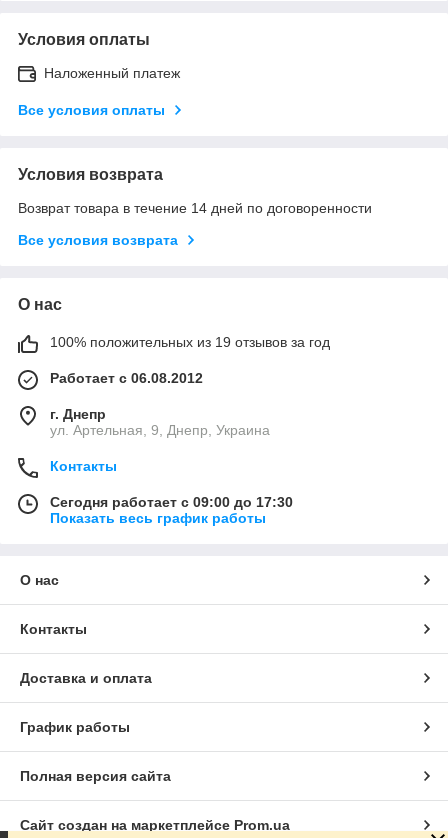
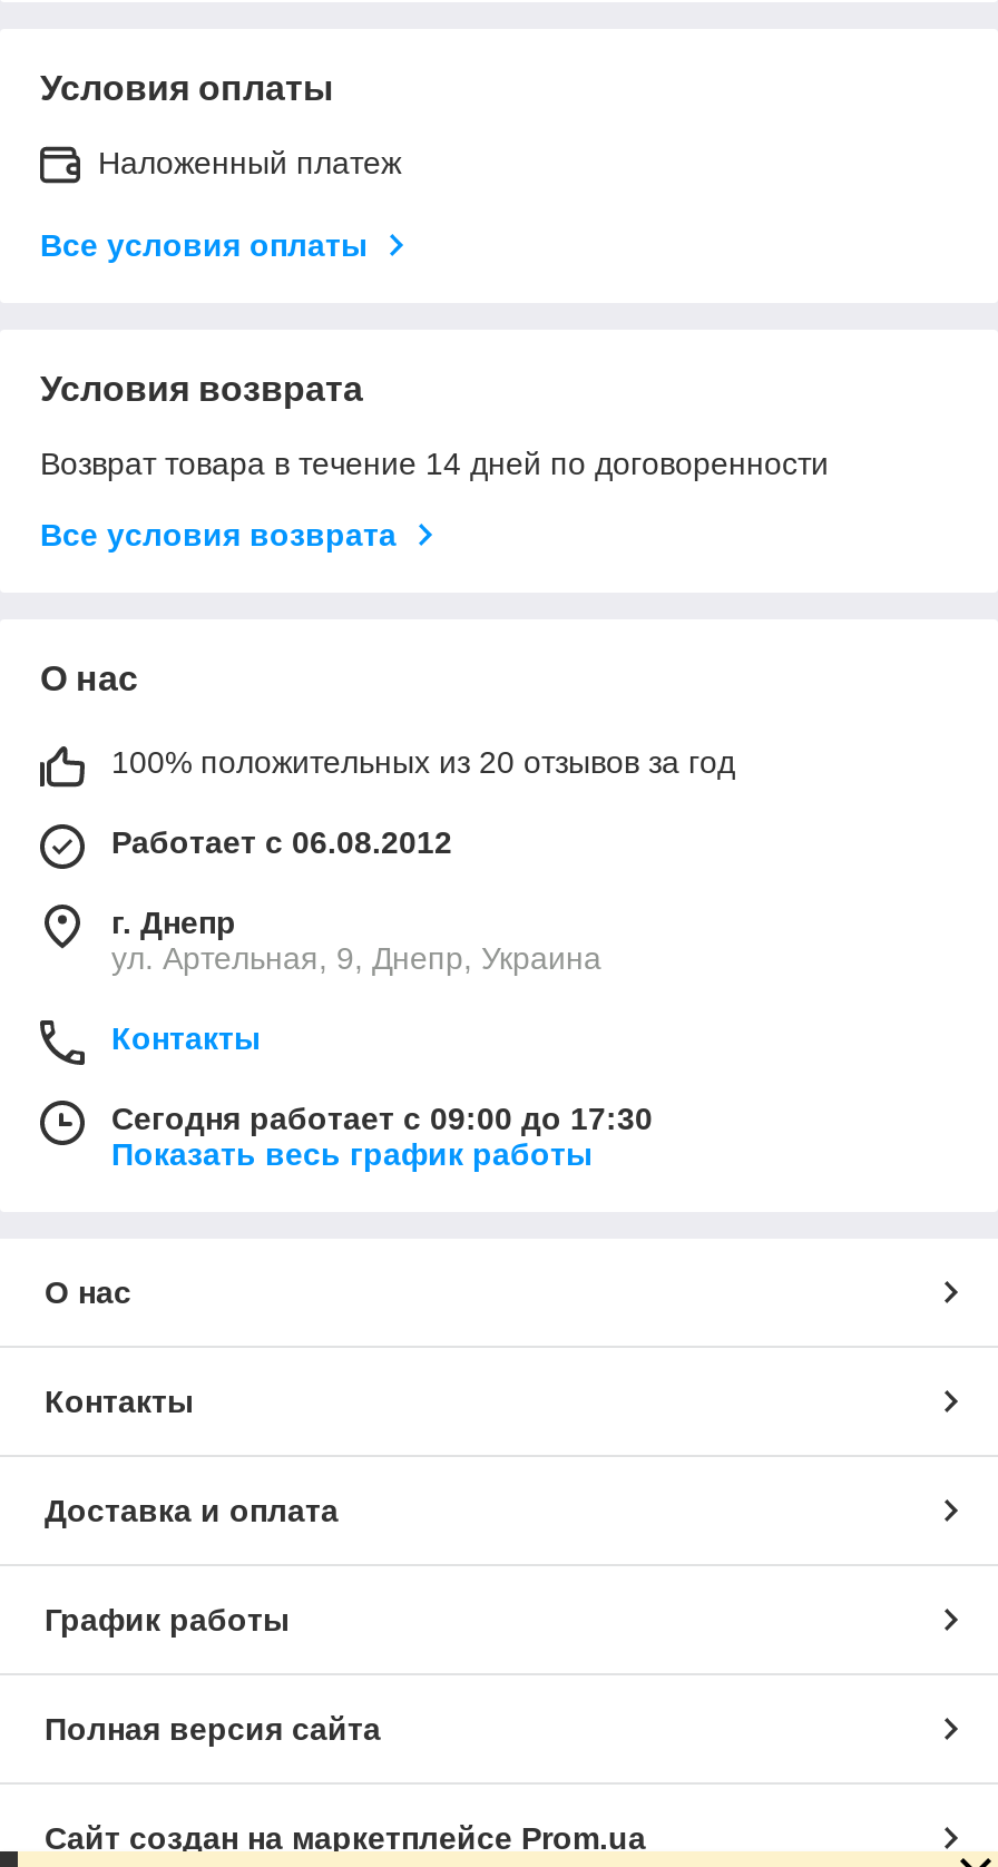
- 100% положительных из 19 отзывов за год
+ 100% положительных из 20 отзывов за год
